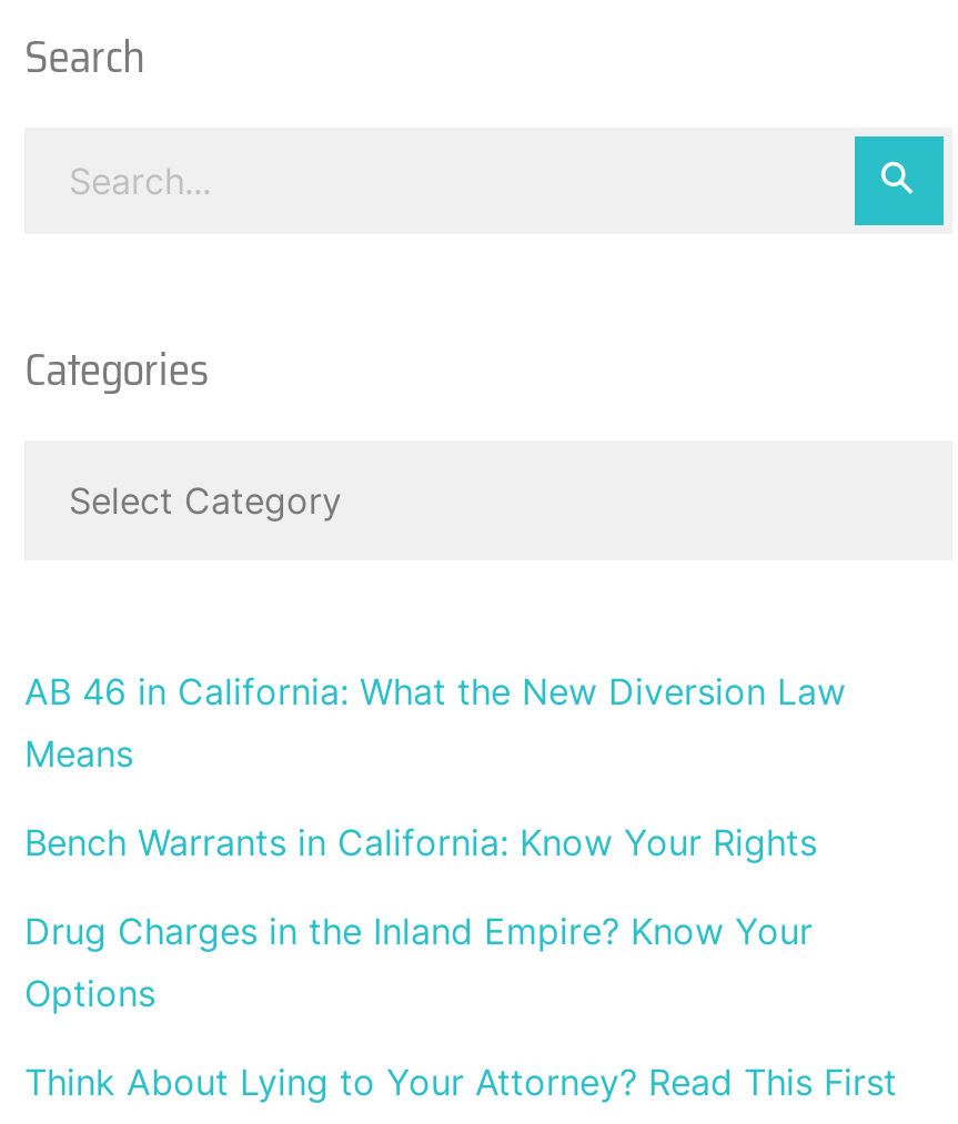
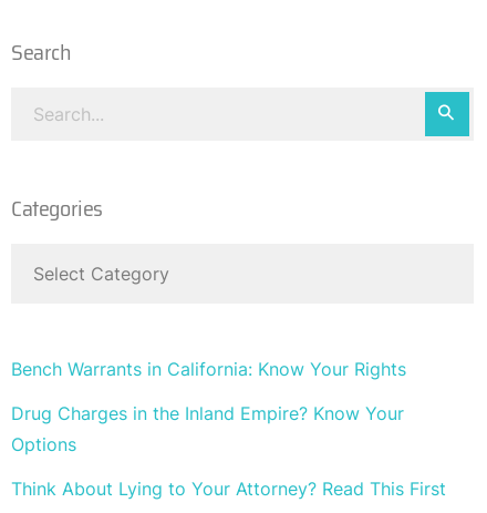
- AB 46 in California: What the New Diversion Law
- Means
